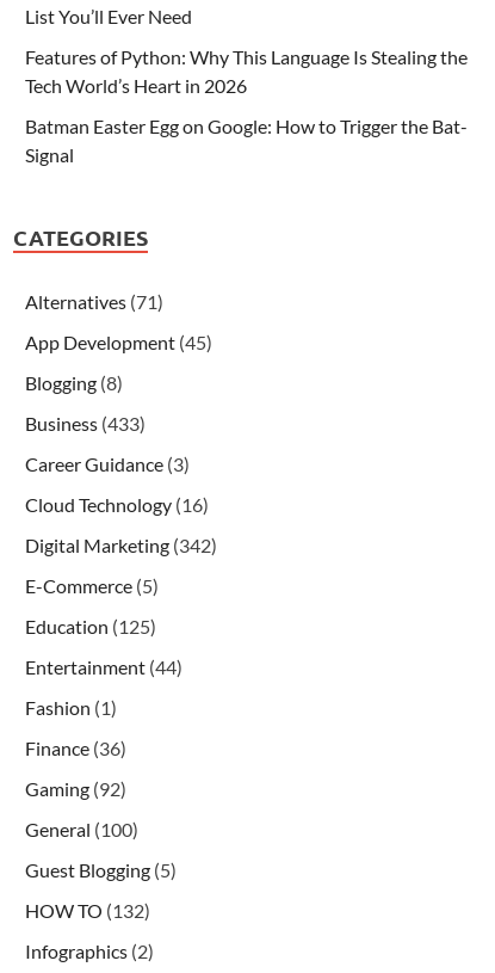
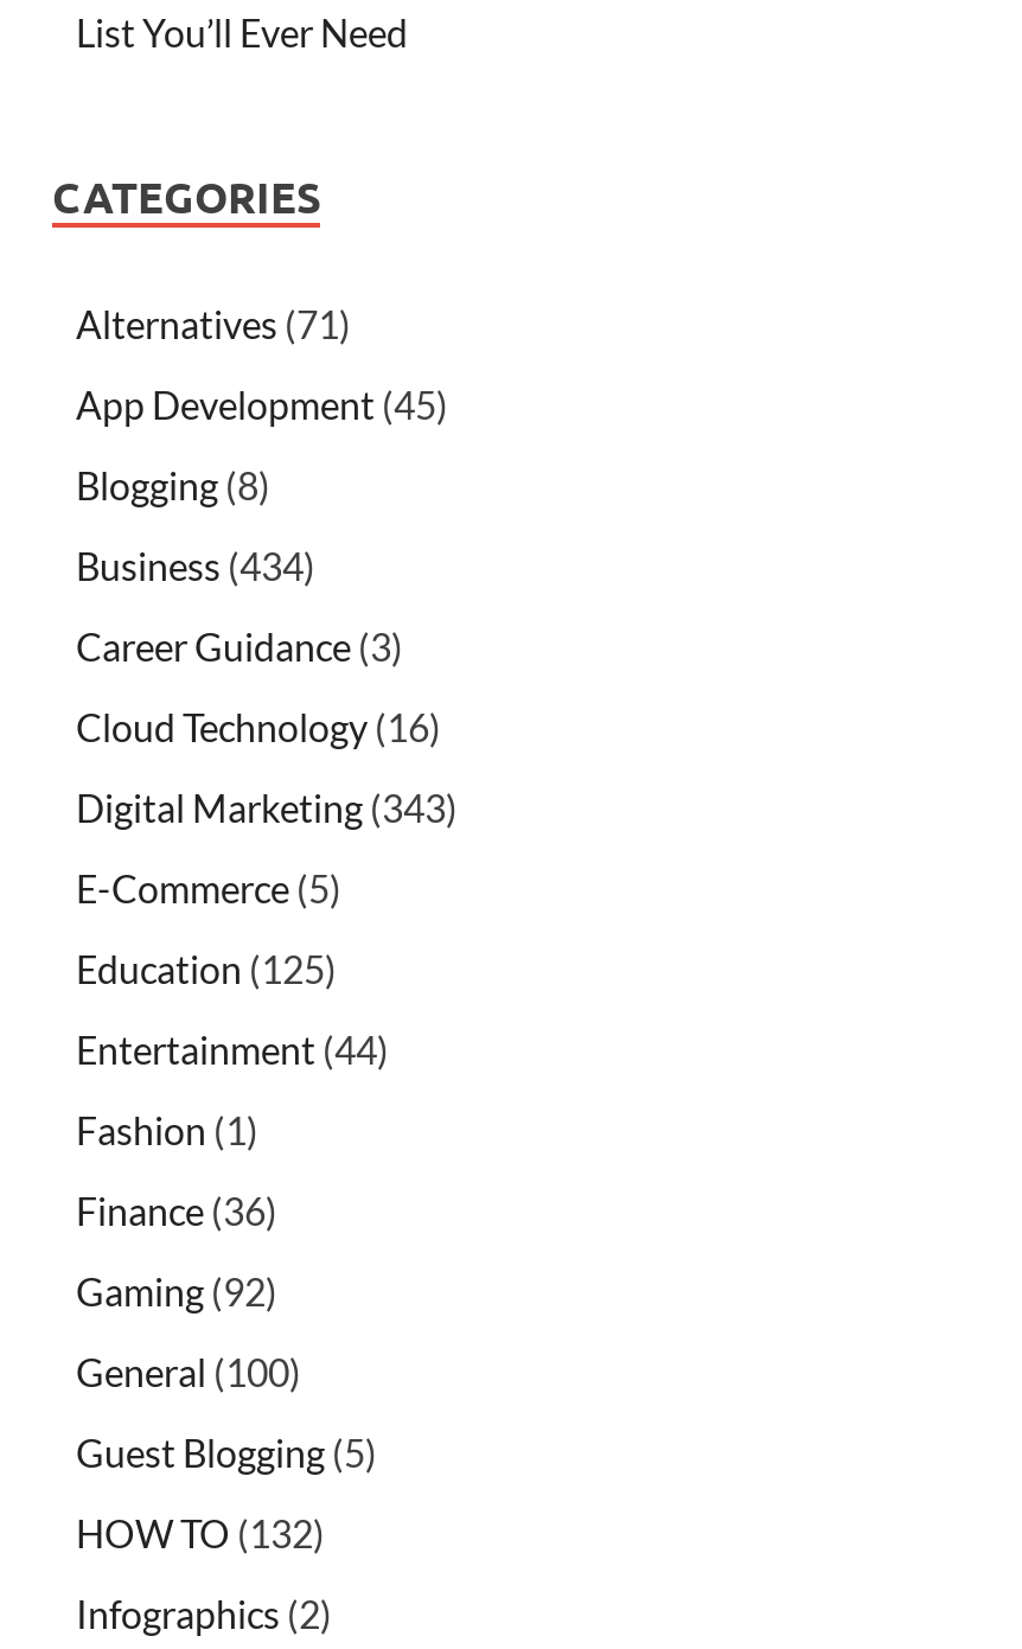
- Features of Python: Why This Language Is Stealing the
- Tech World’s Heart in 2026
- Batman Easter Egg on Google: How to Trigger the Bat-
- Signal

- Business (433)
+ Business (434)

- Digital Marketing (342)
+ Digital Marketing (343)
